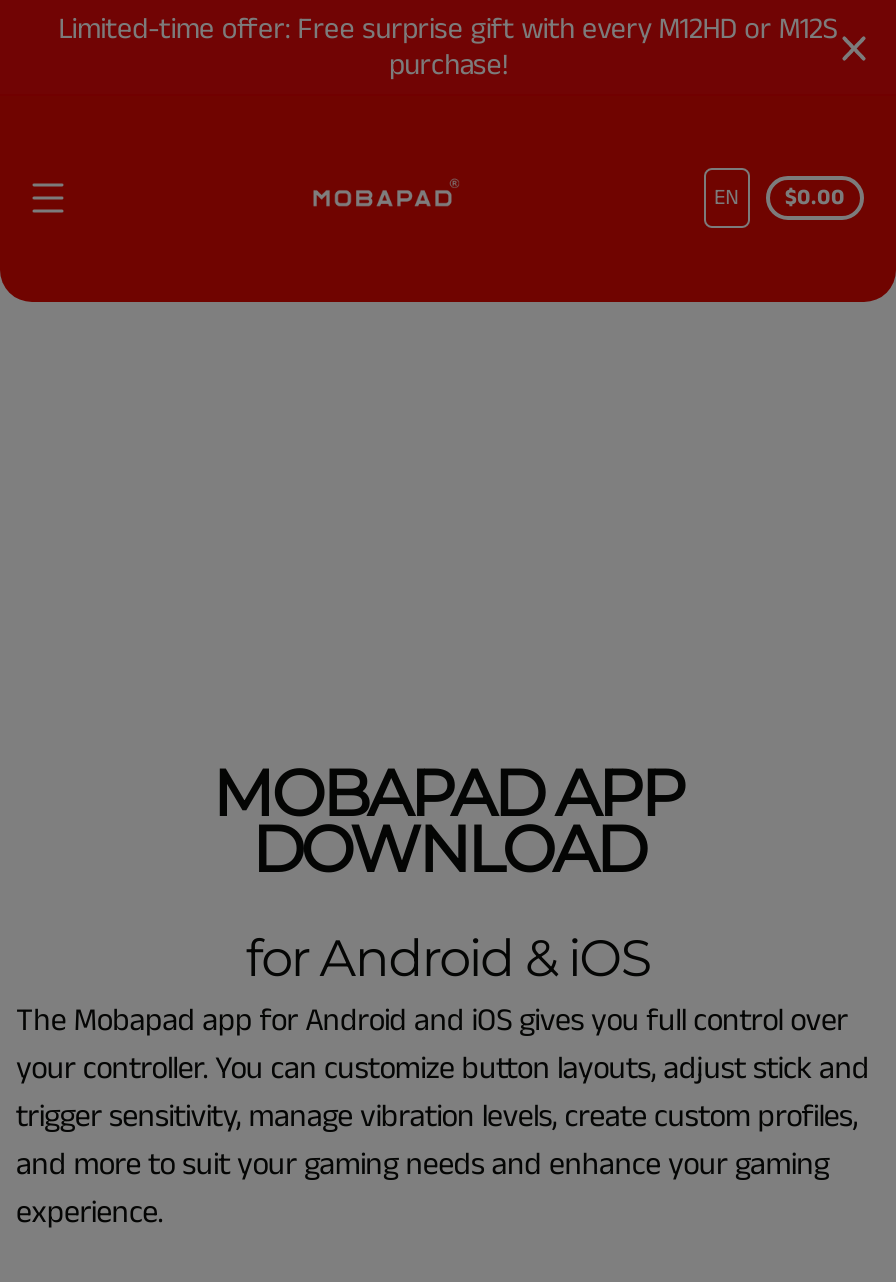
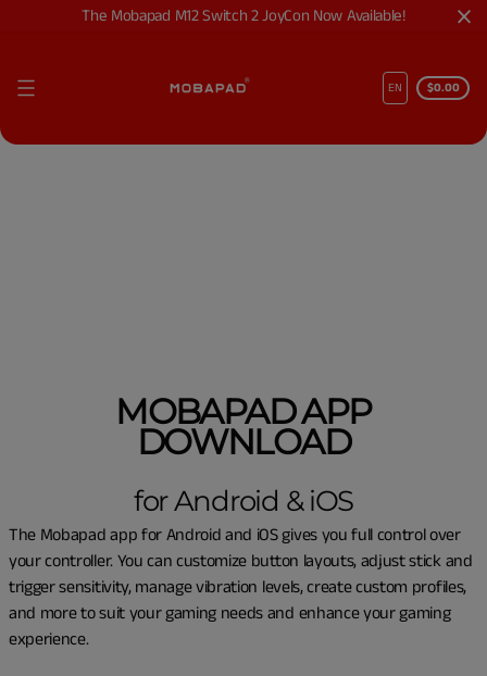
- Limited-time offer: Free surprise gift with every M12HD or M12S
- purchase!
+ The Mobapad M12 Switch 2 JoyCon Now Available!
